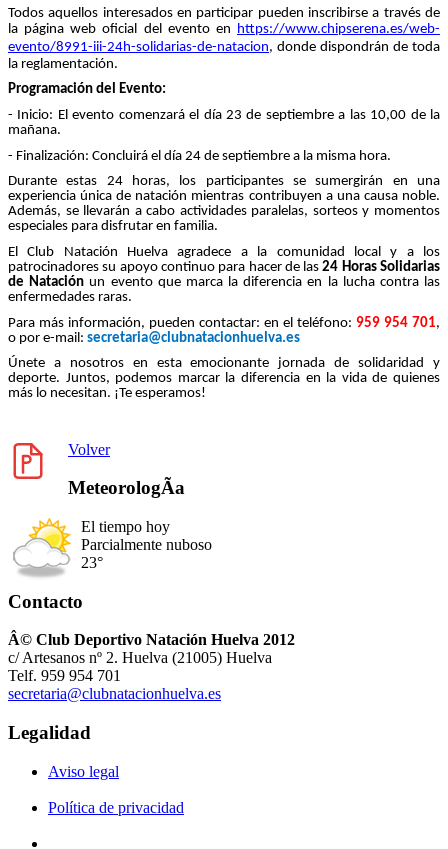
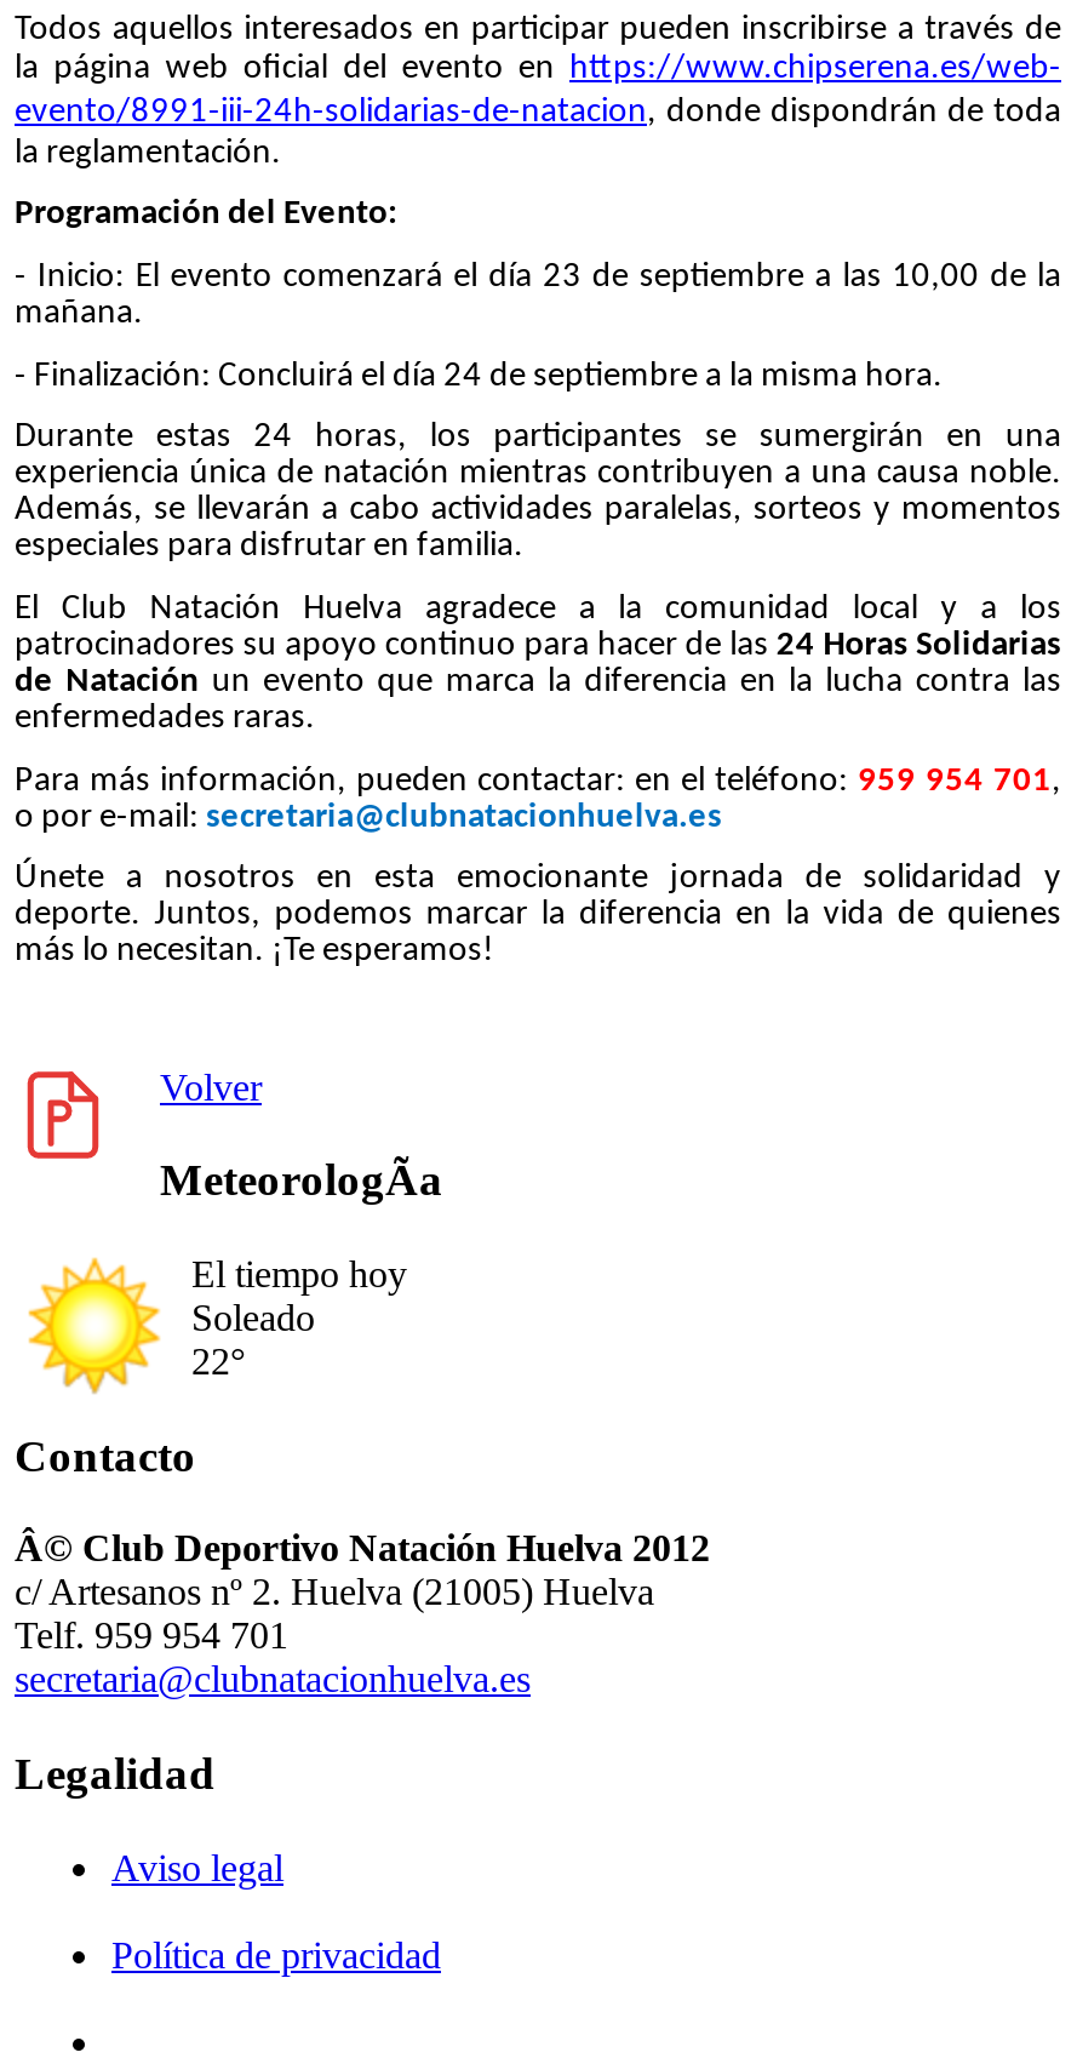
- [image]
- Parcialmente nuboso
- 23°
+ [image]
+ Soleado
+ 22°
